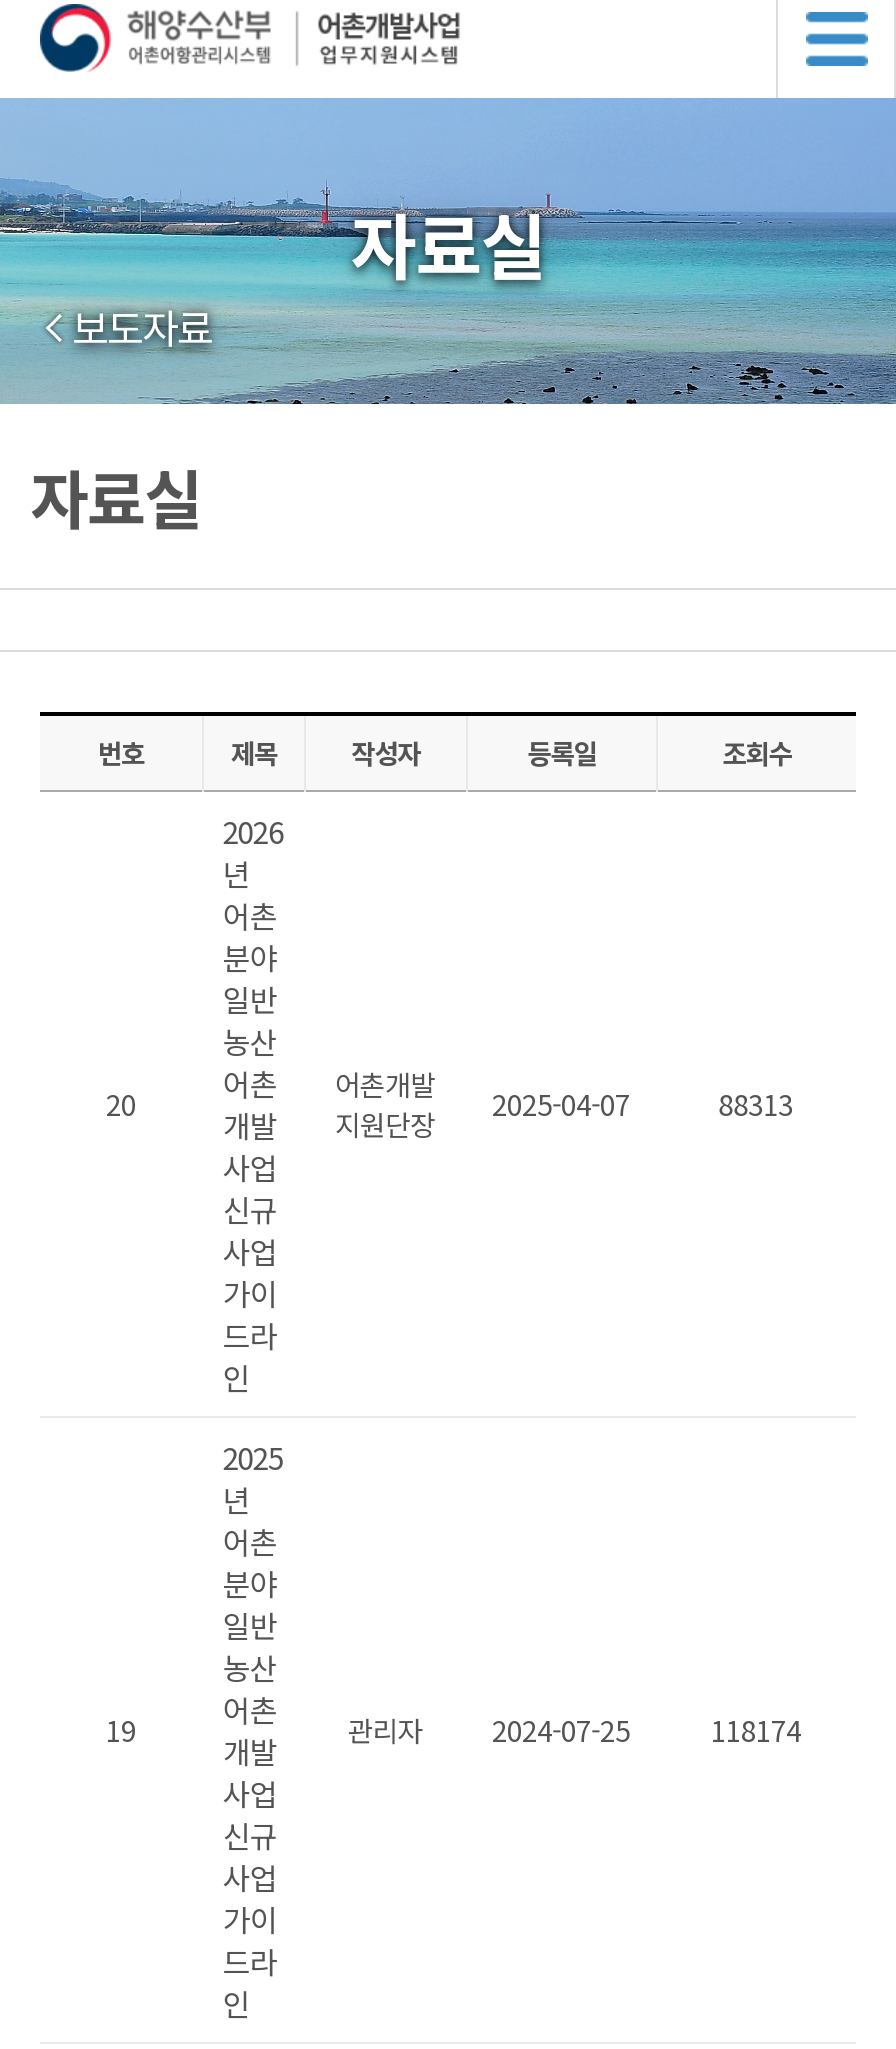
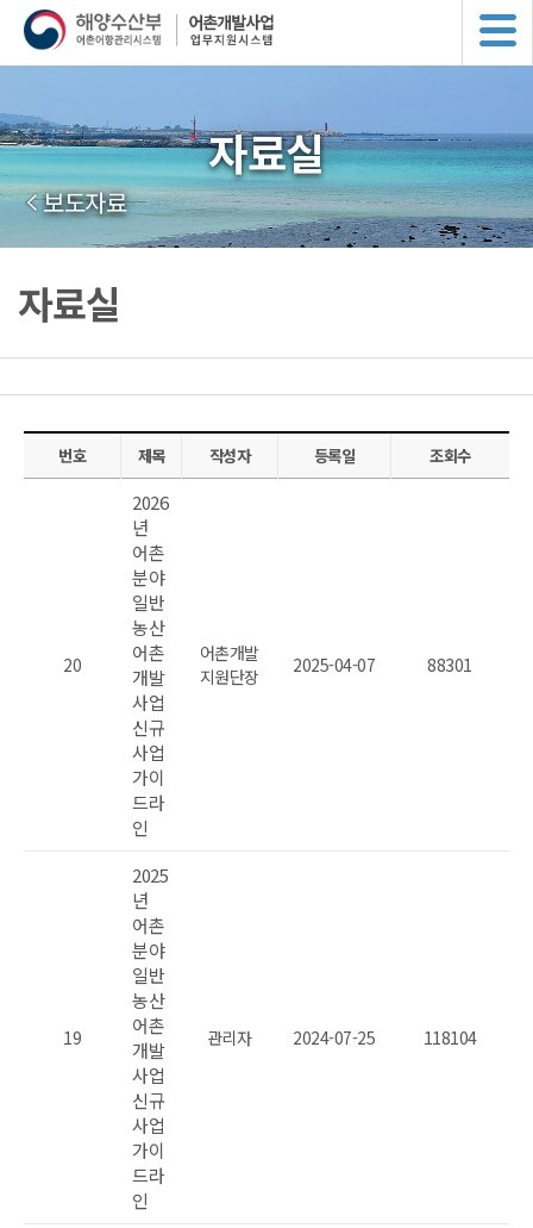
- 88313
+ 88301

- 118174
+ 118104
